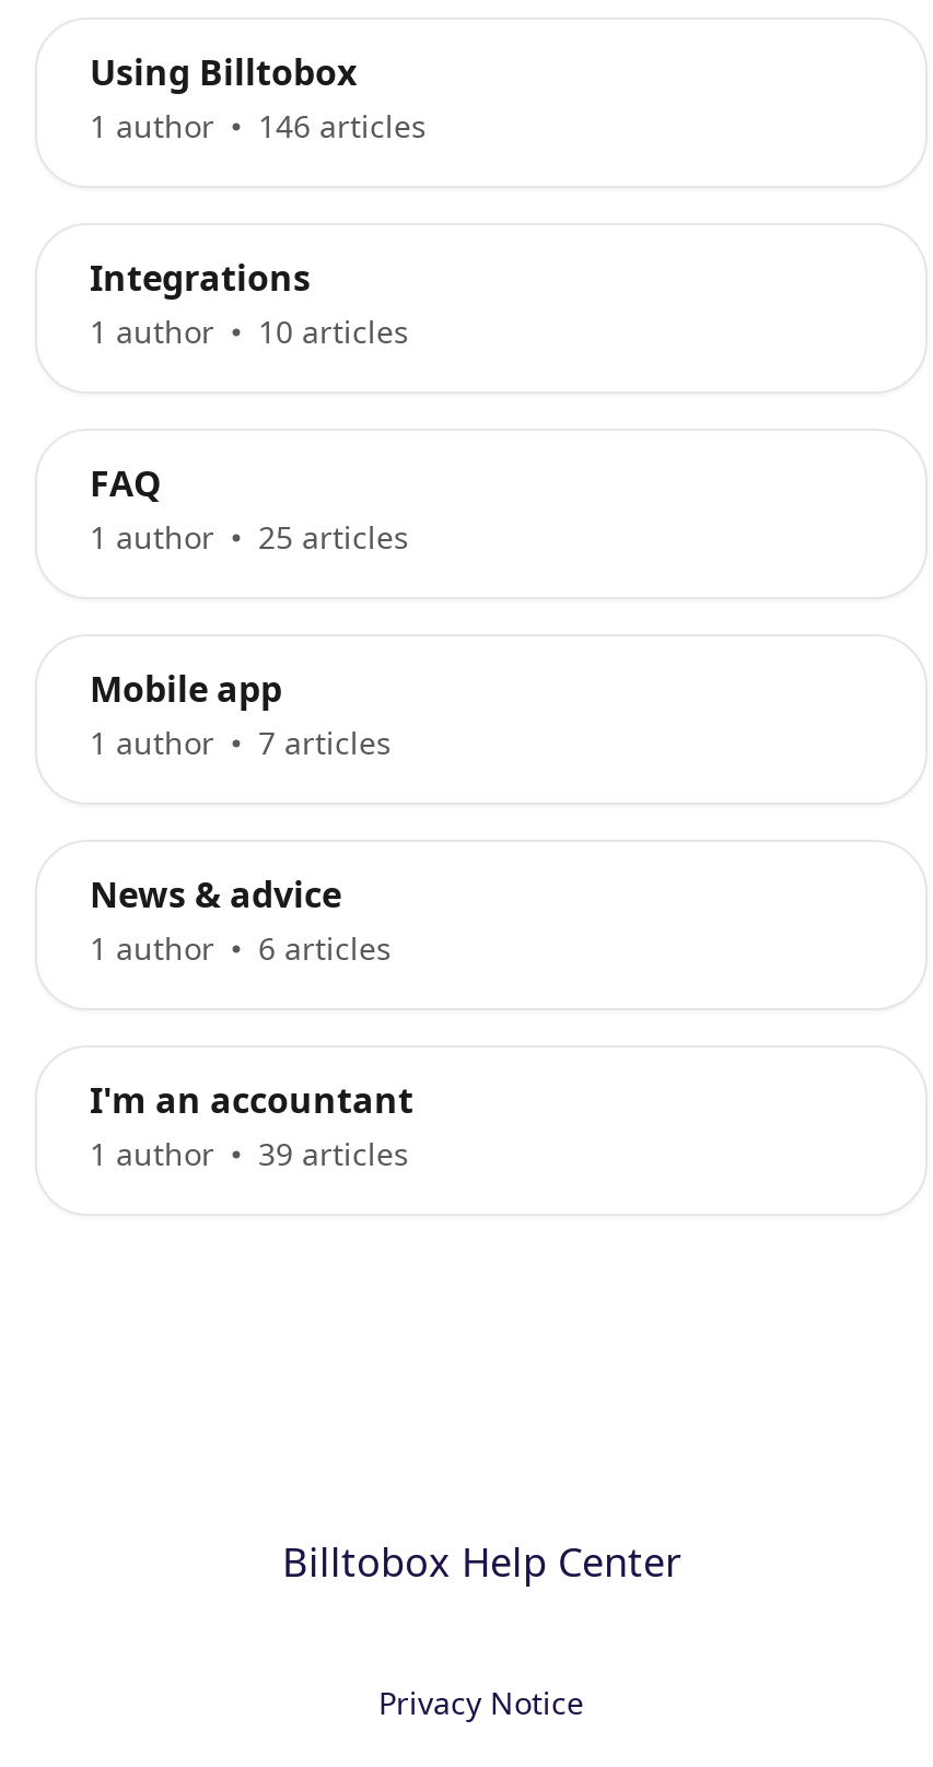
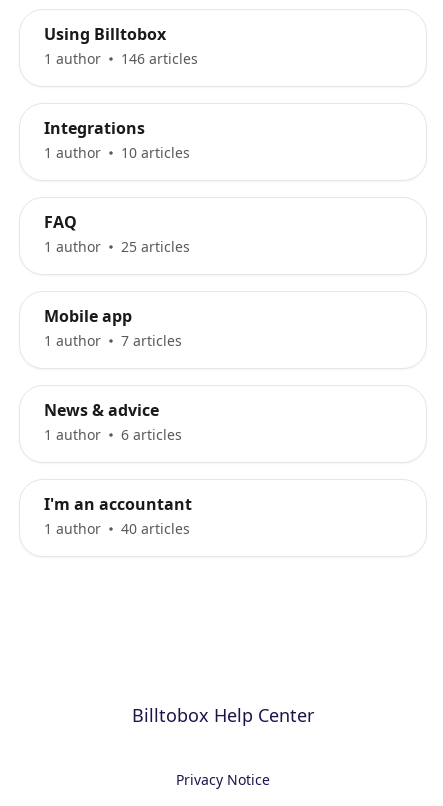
- 1 author 39 articles
+ 1 author 40 articles
